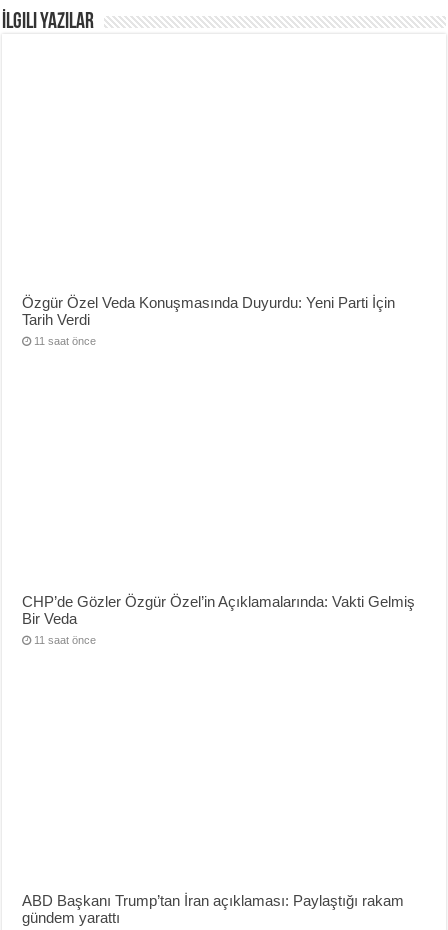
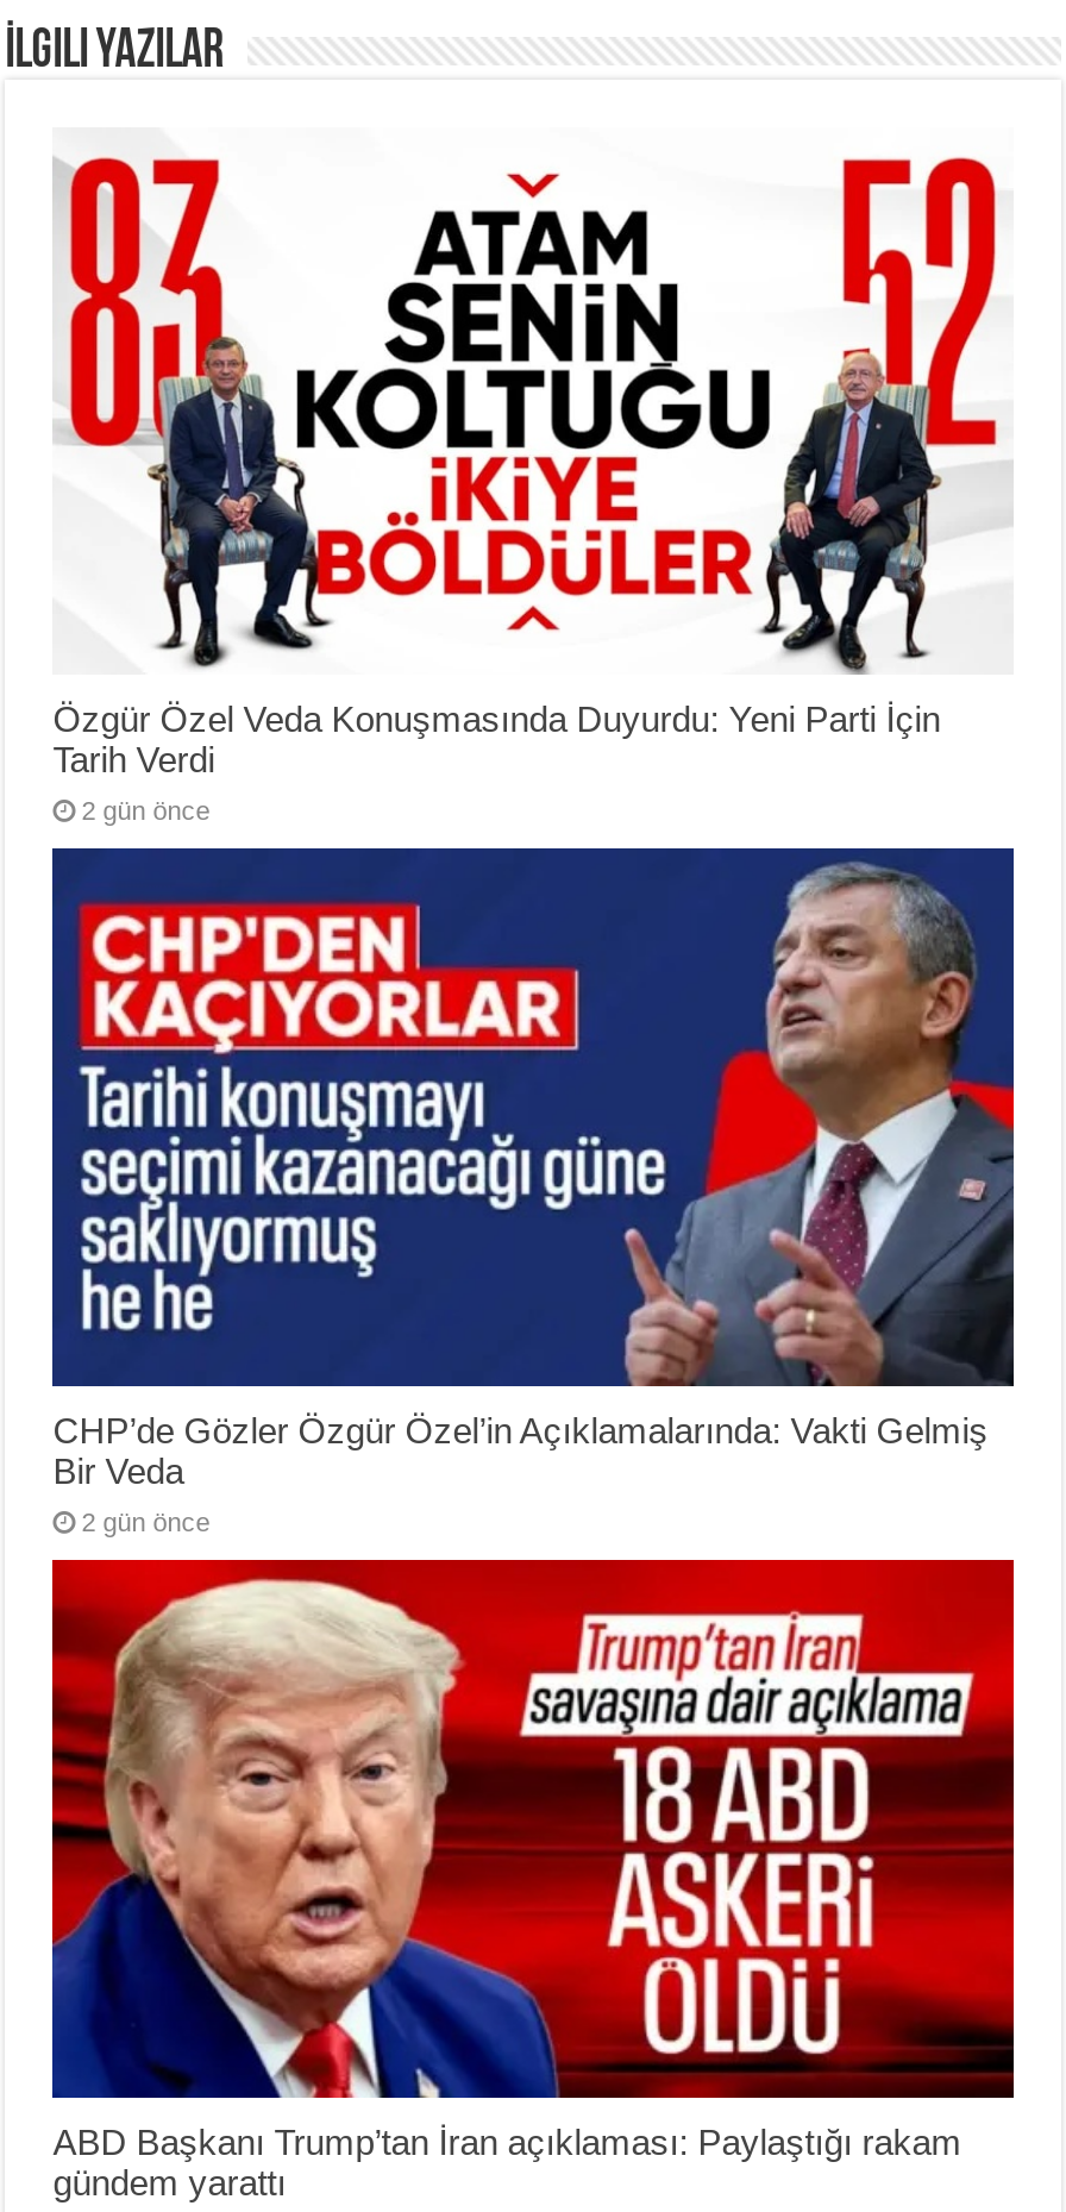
+ [image]

+ [image]

- 11 saat önce
+ 2 gün önce

+ [image]

- 11 saat önce
+ 2 gün önce
